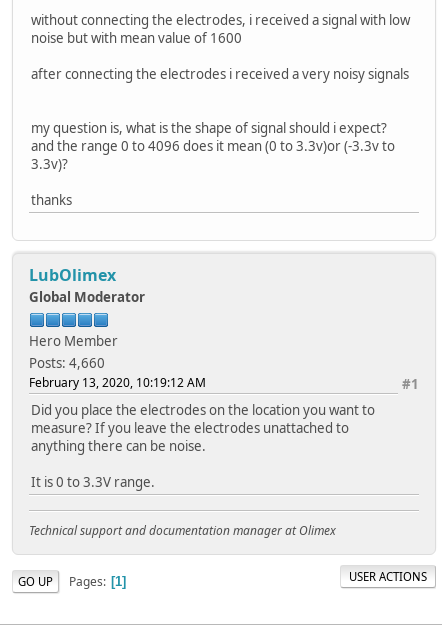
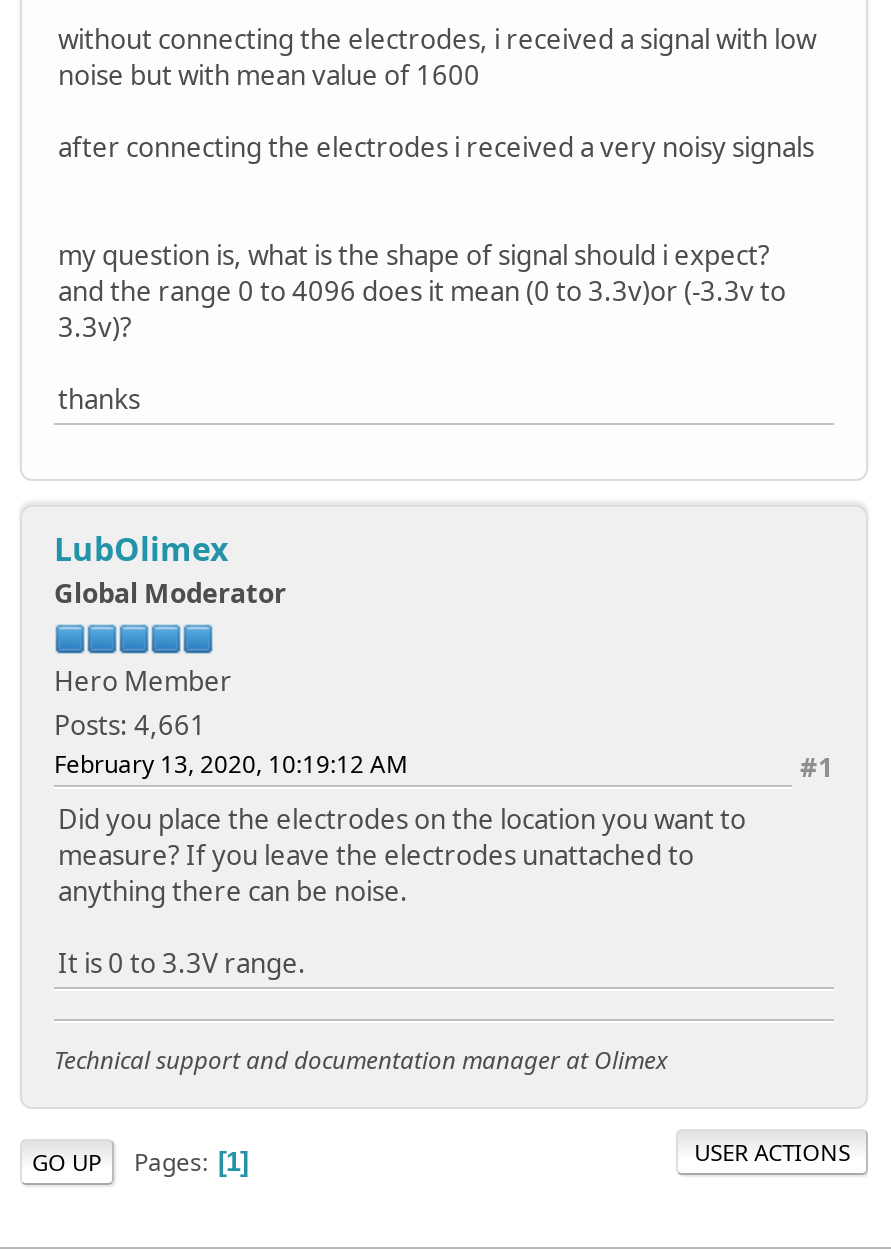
- Posts: 4,660
+ Posts: 4,661
